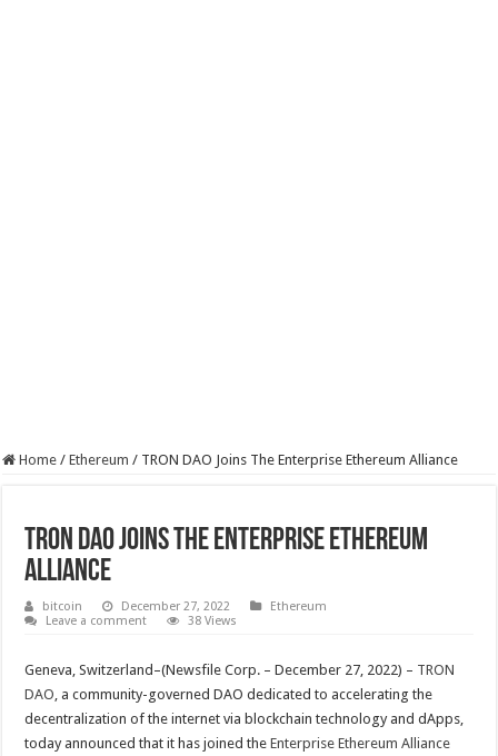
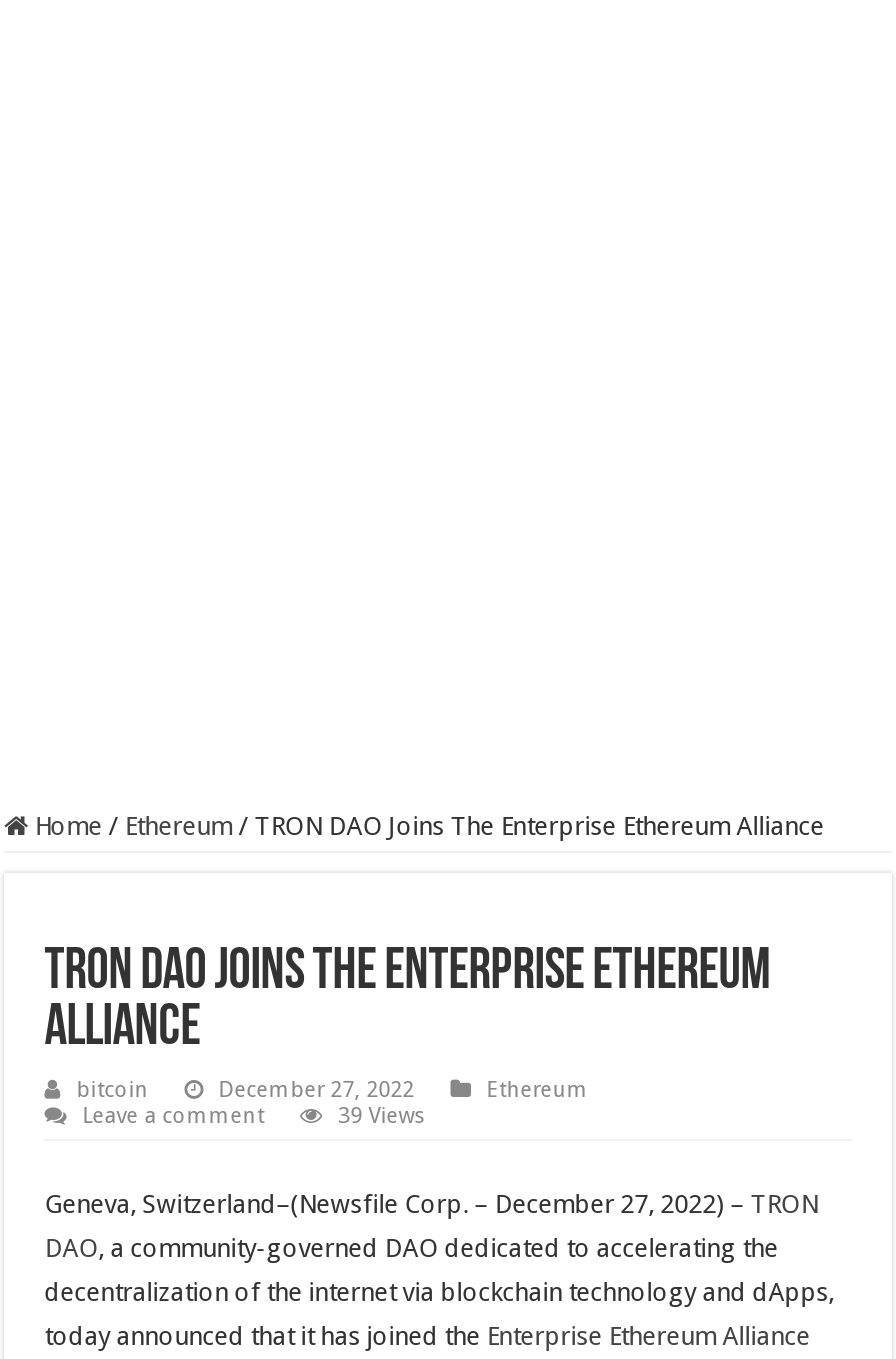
- 38 Views
+ 39 Views
